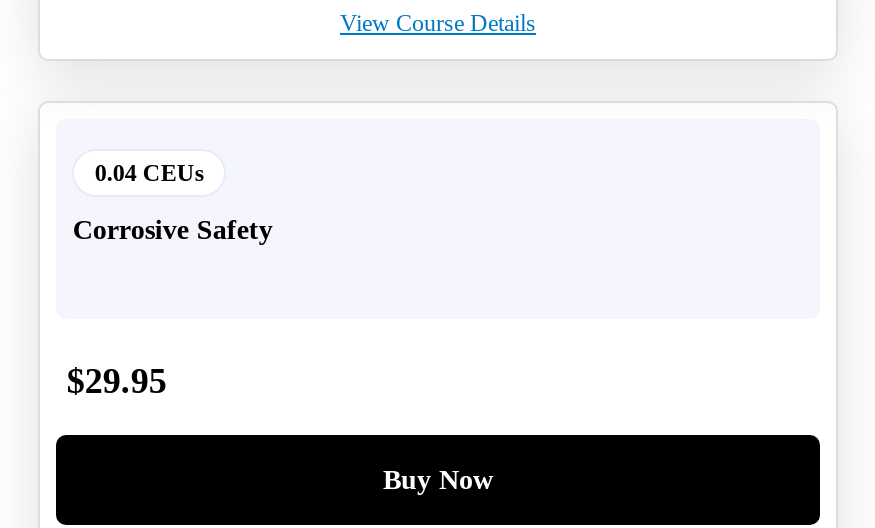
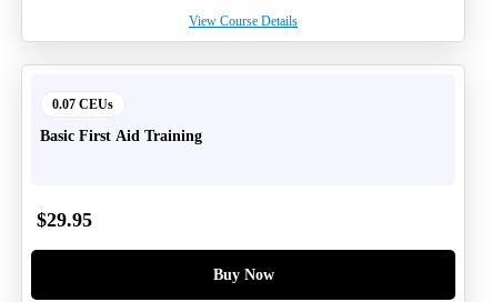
- 0.04 CEUs
+ 0.07 CEUs

- Corrosive Safety
+ Basic First Aid Training
